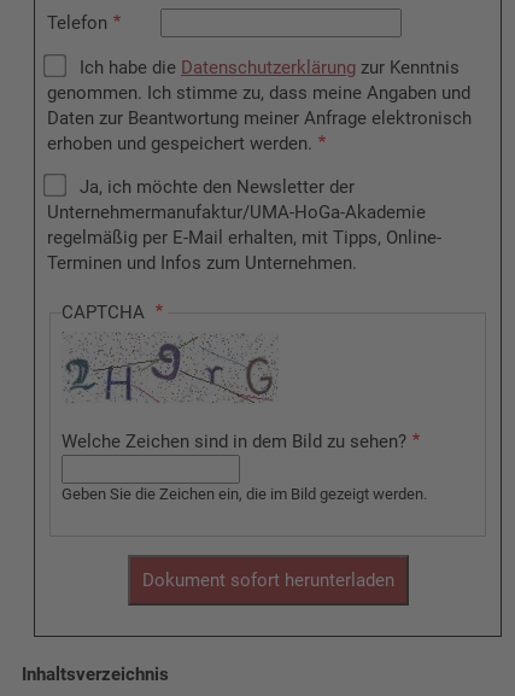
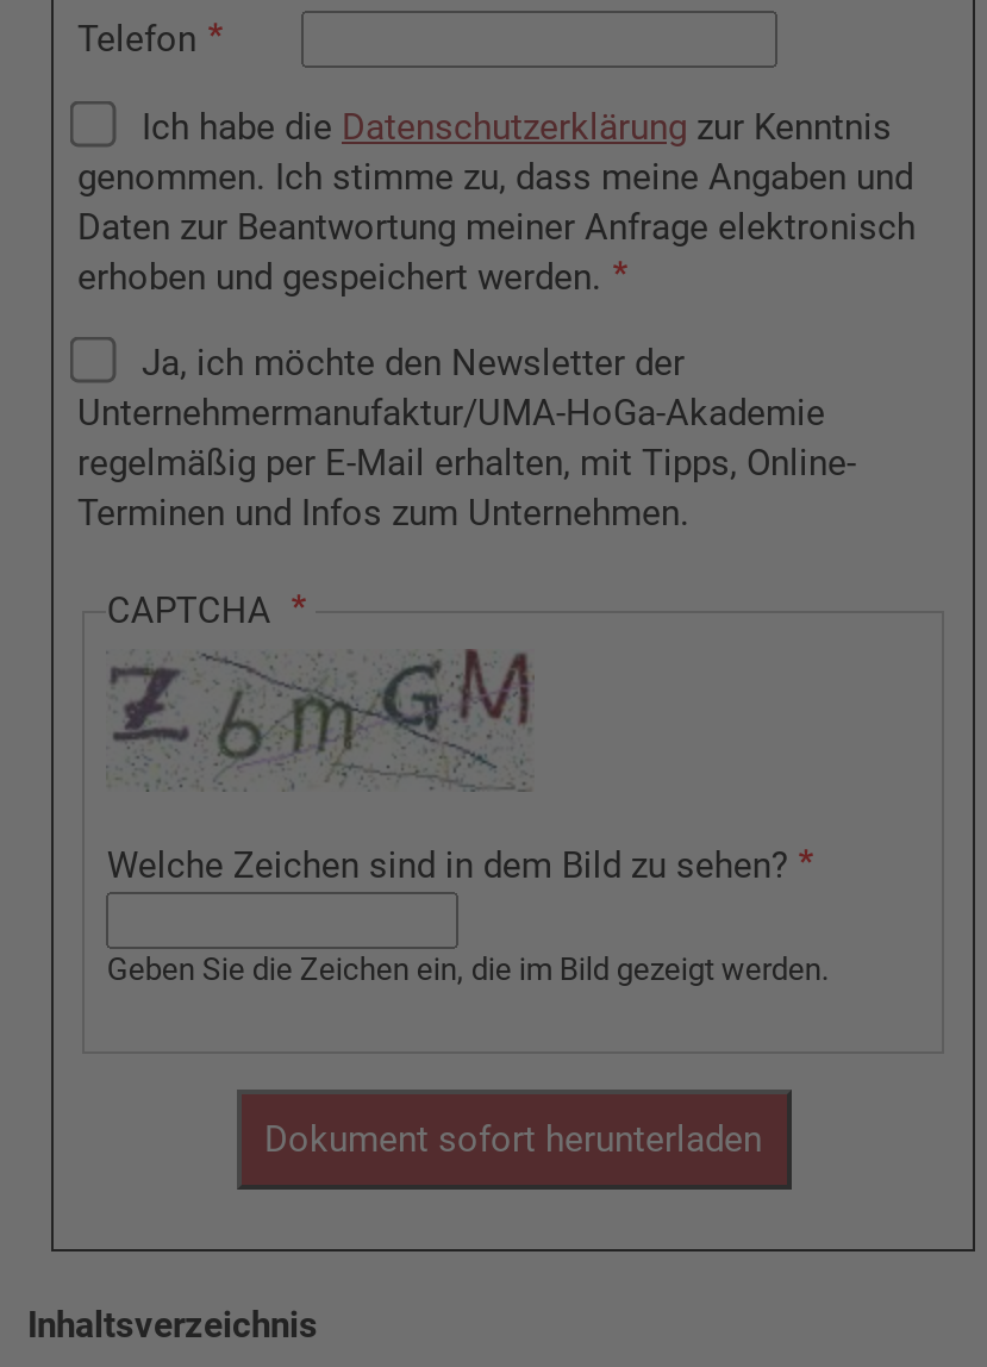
- [image]
+ [image]
